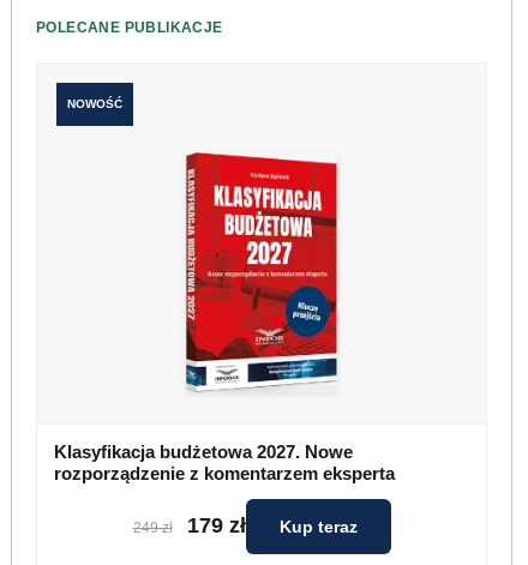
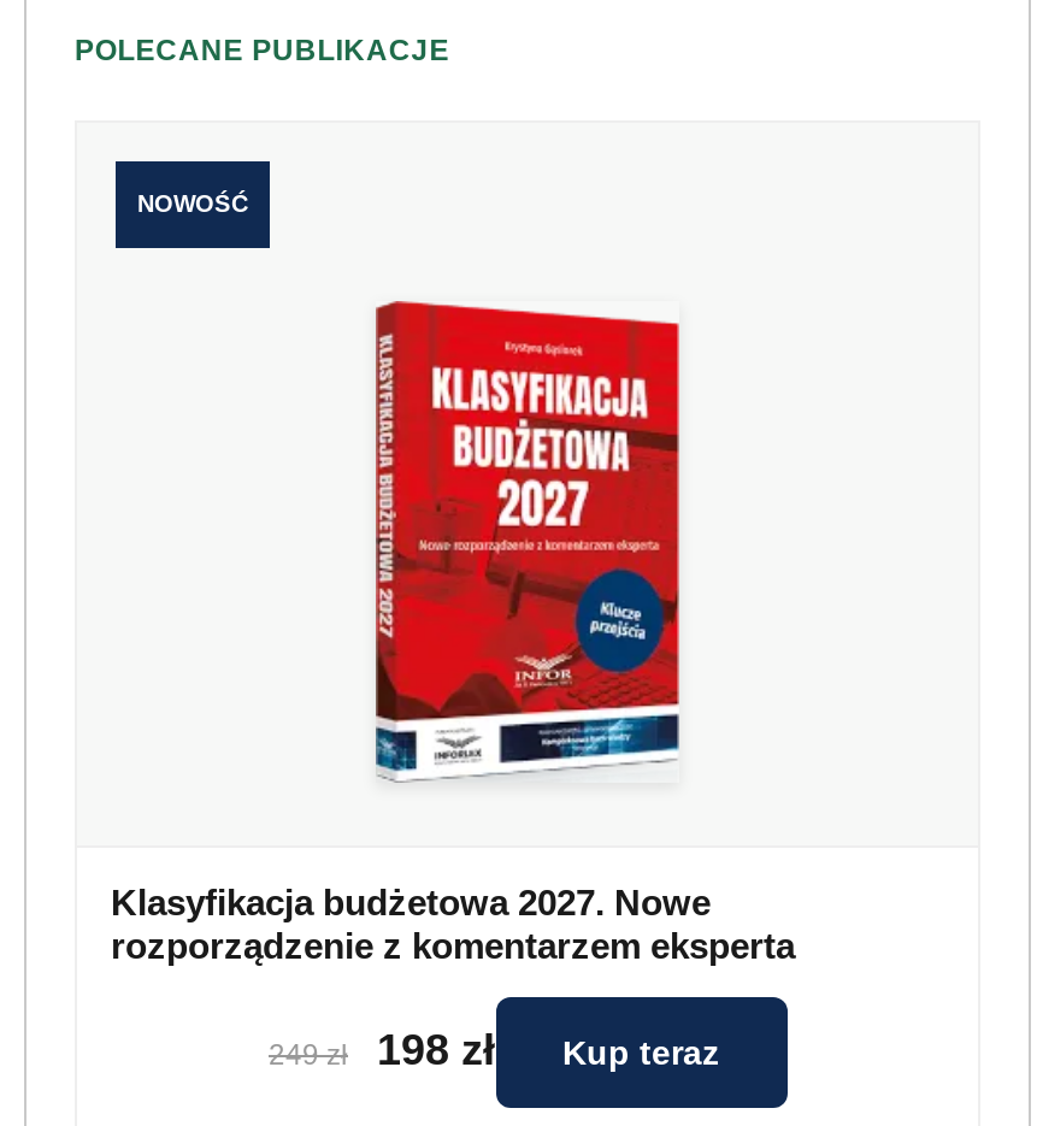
- 179 zł
+ 198 zł
